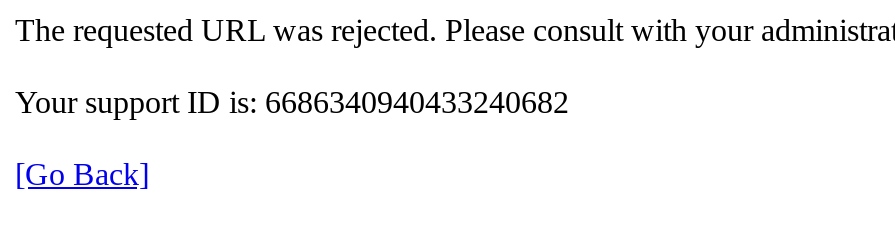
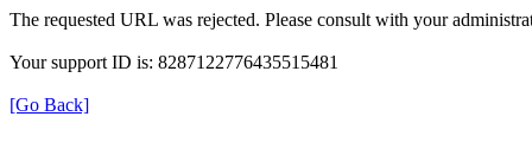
- Your support ID is: 6686340940433240682
+ Your support ID is: 8287122776435515481
